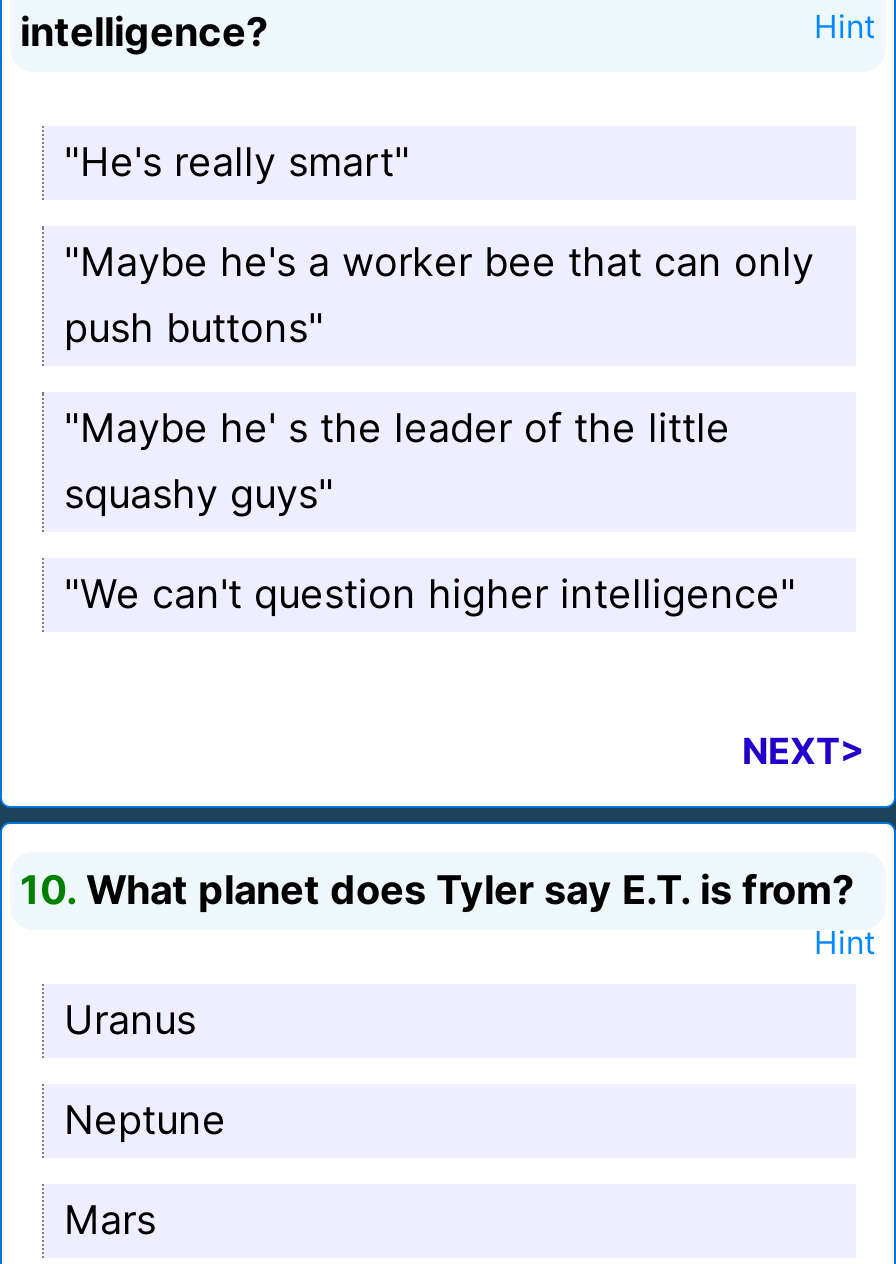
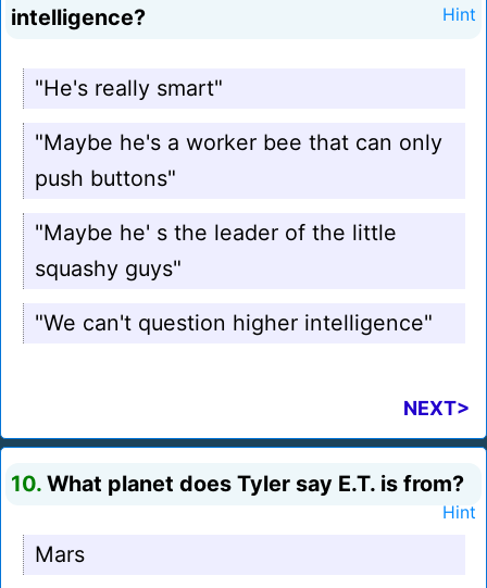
- Uranus
- Neptune
